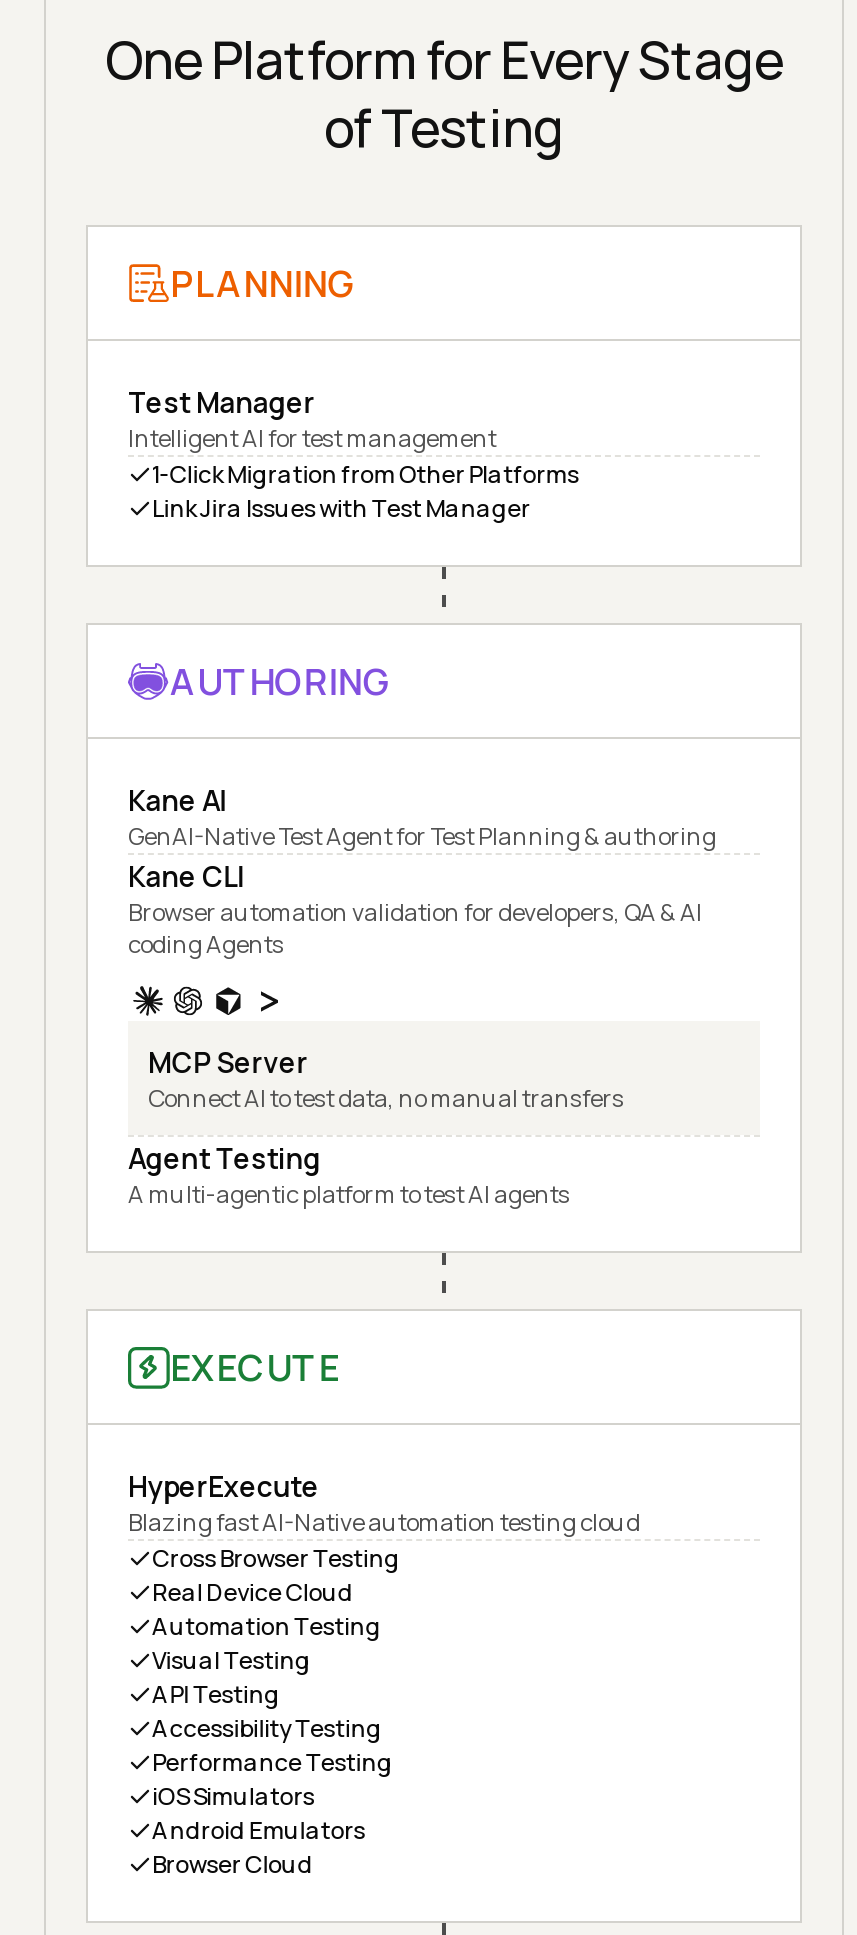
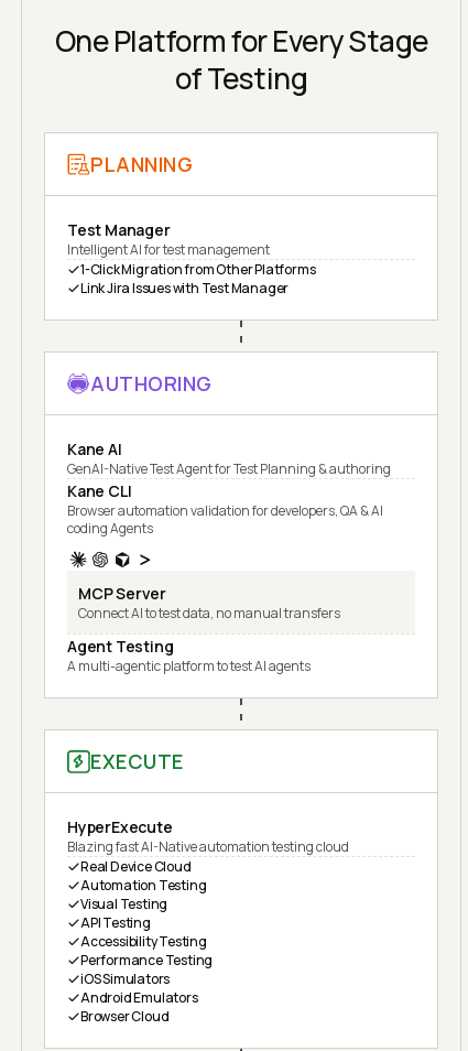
- Cross Browser Testing
